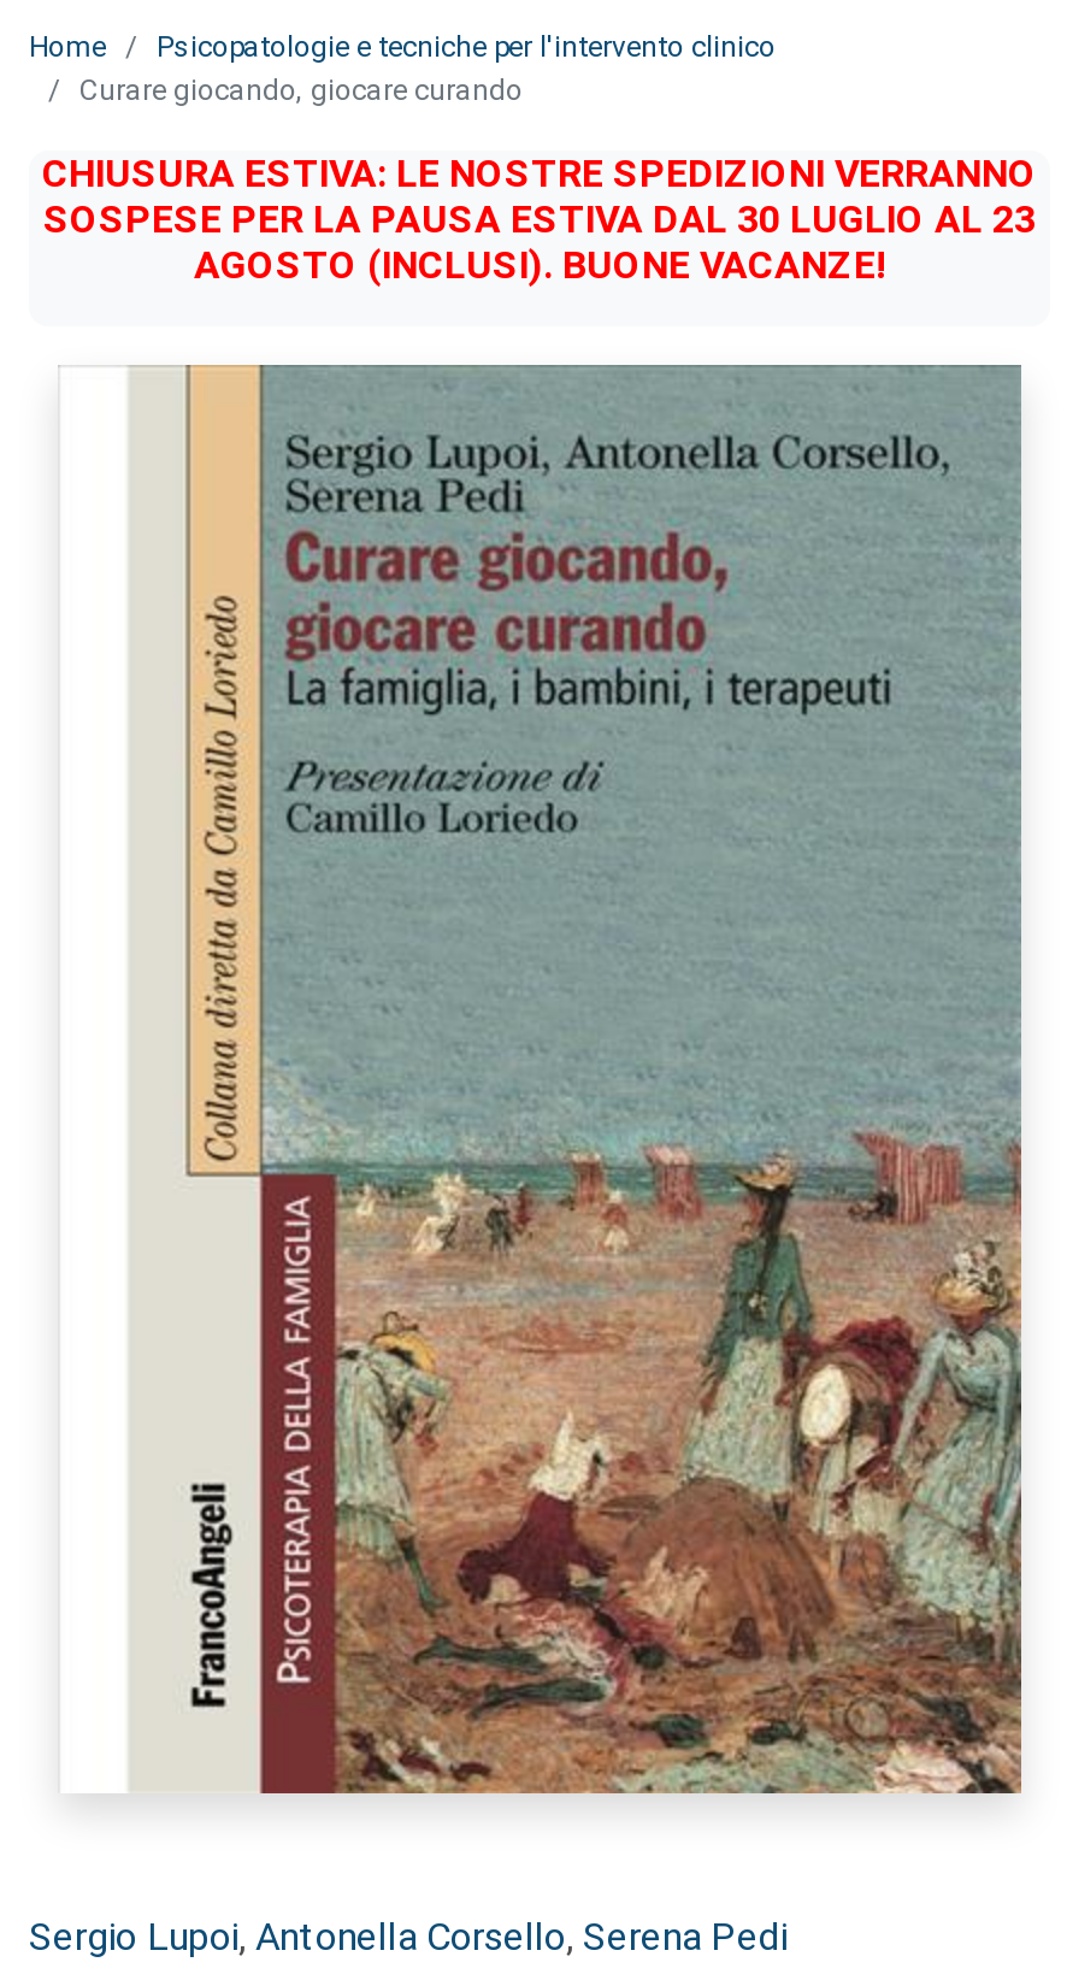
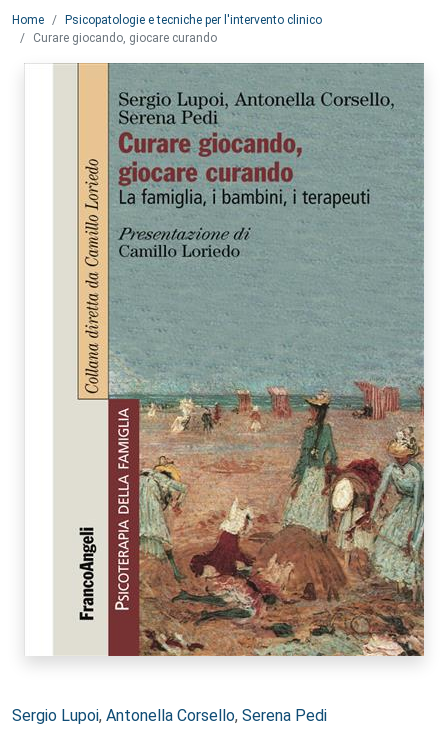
- CHIUSURA ESTIVA: LE NOSTRE SPEDIZIONI VERRANNO
- SOSPESE PER LA PAUSA ESTIVA DAL 30 LUGLIO AL 23
- AGOSTO (INCLUSI). BUONE VACANZE!
